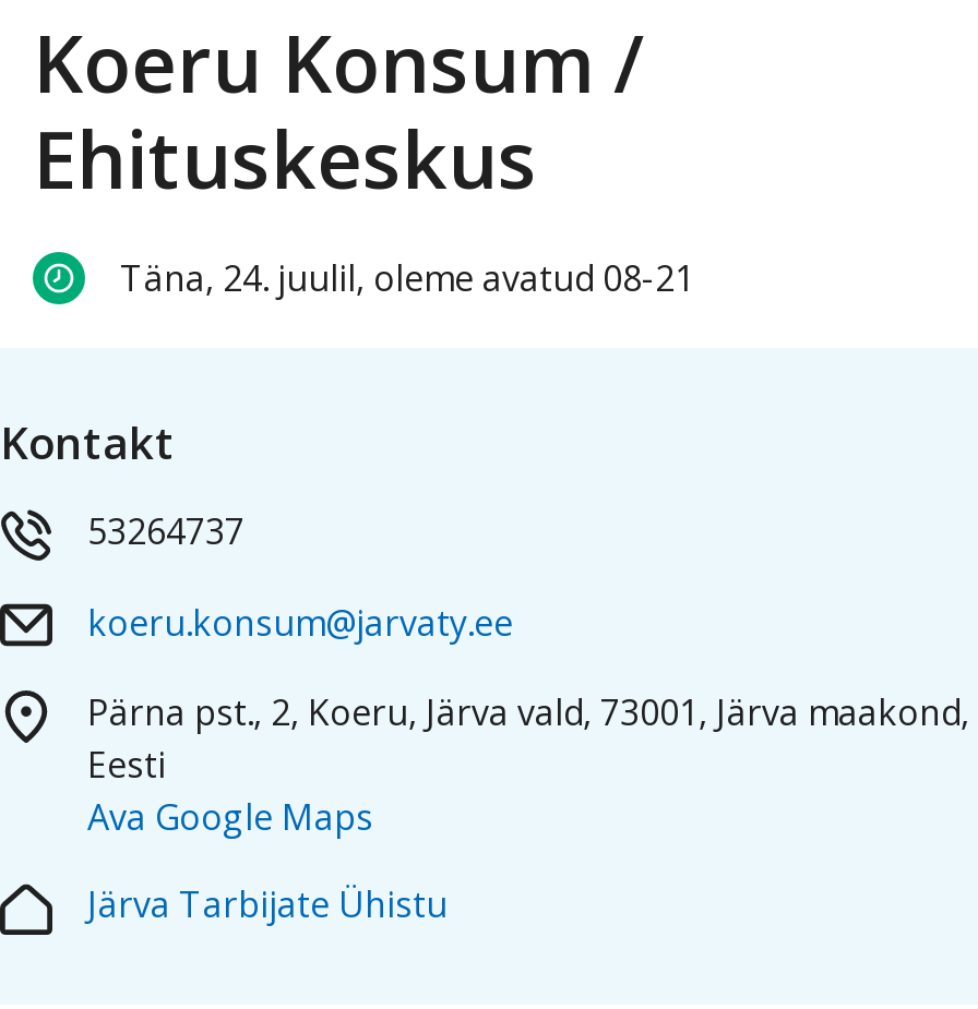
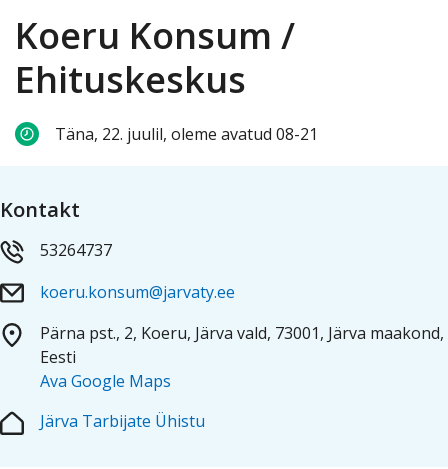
- Täna, 24. juulil, oleme avatud 08-21
+ Täna, 22. juulil, oleme avatud 08-21
